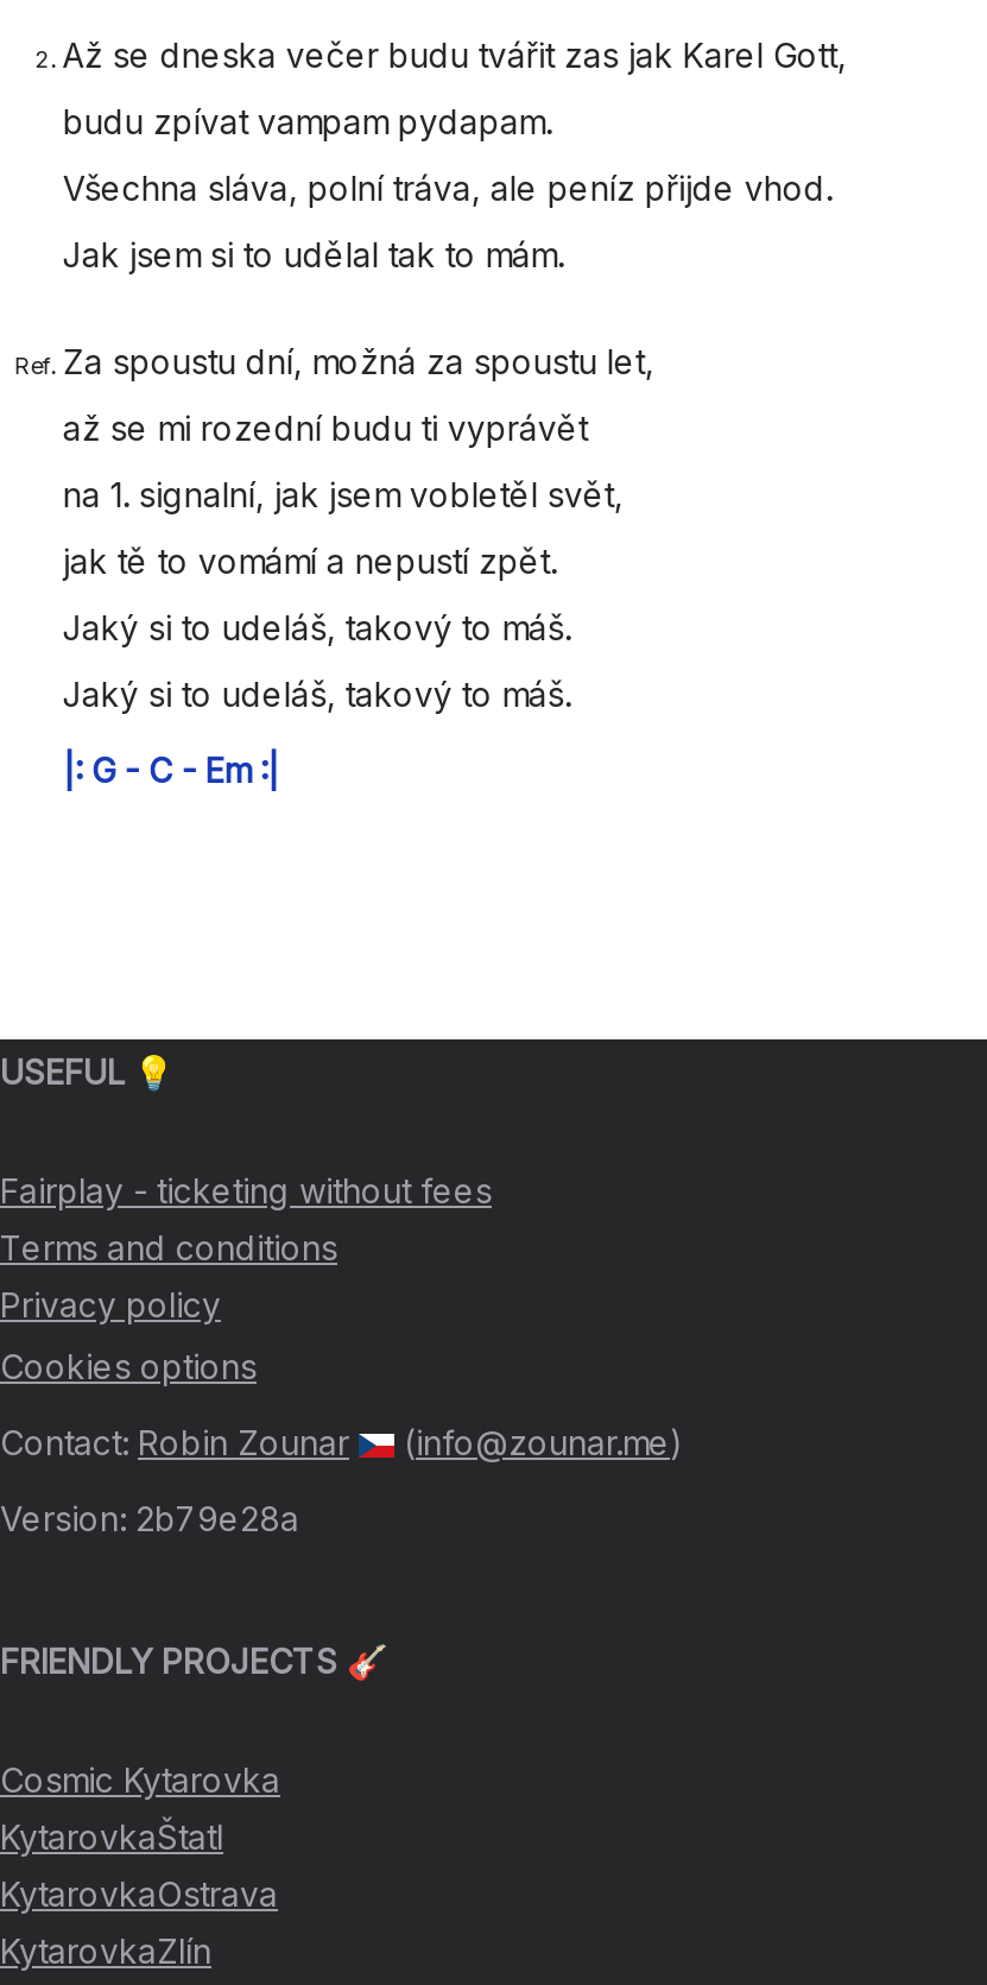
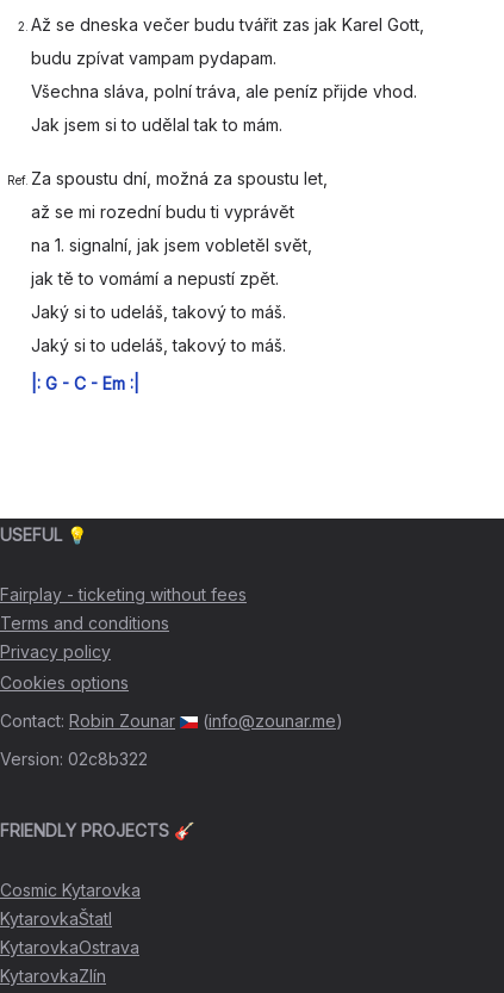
- Version: 2b79e28a
+ Version: 02c8b322
